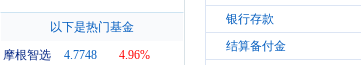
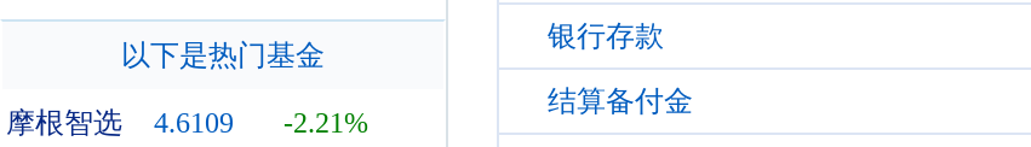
- 4.7748
+ 4.6109

- 4.96%
+ -2.21%
